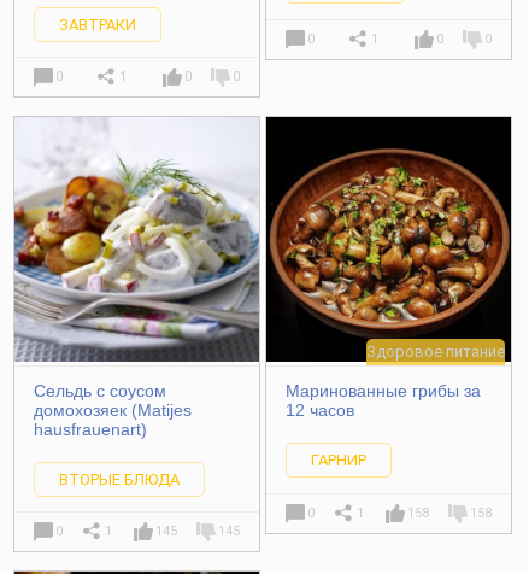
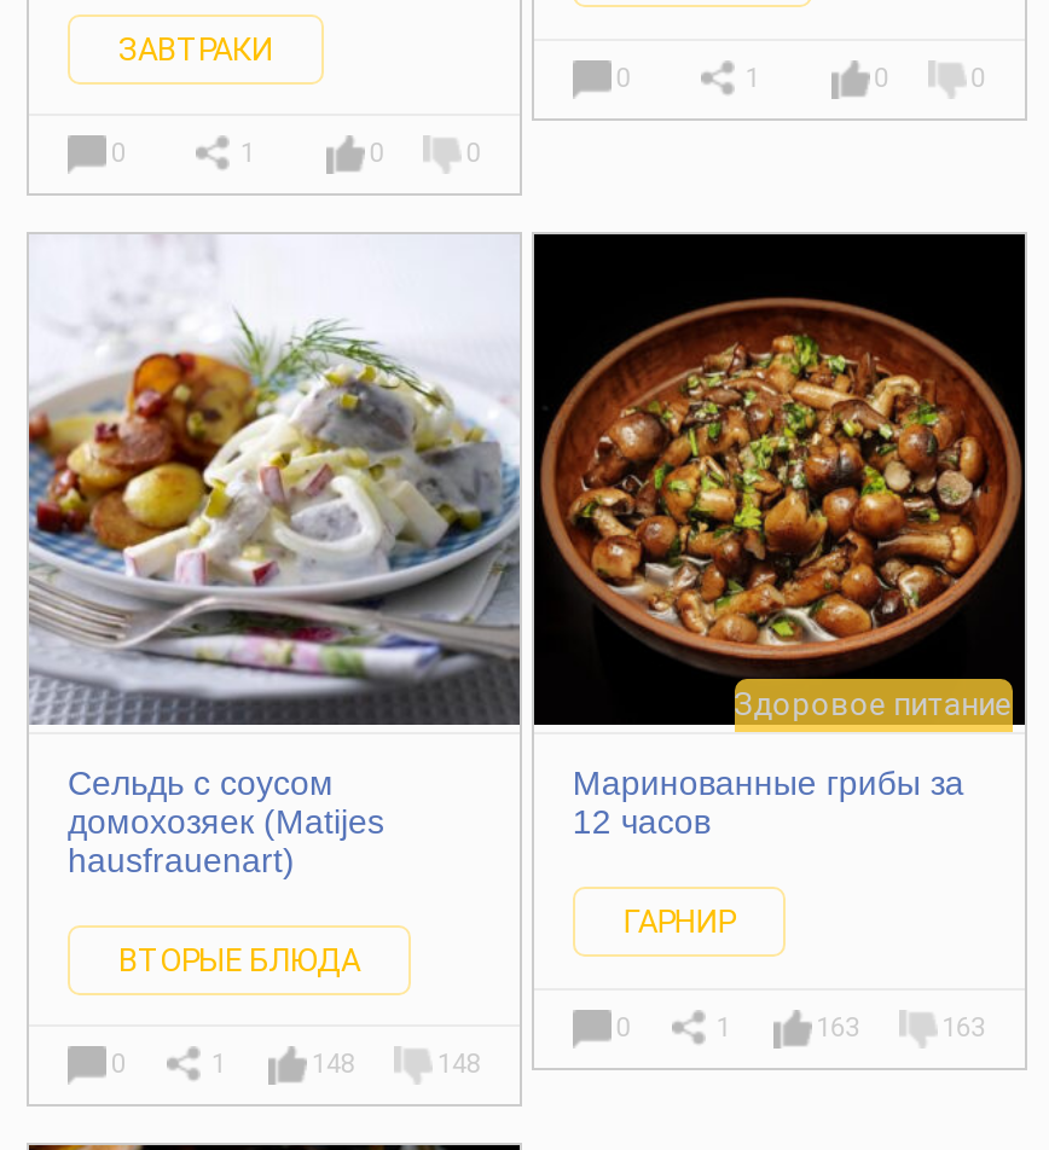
- 158
+ 163

- 158
+ 163

- 145
+ 148

- 145
+ 148
